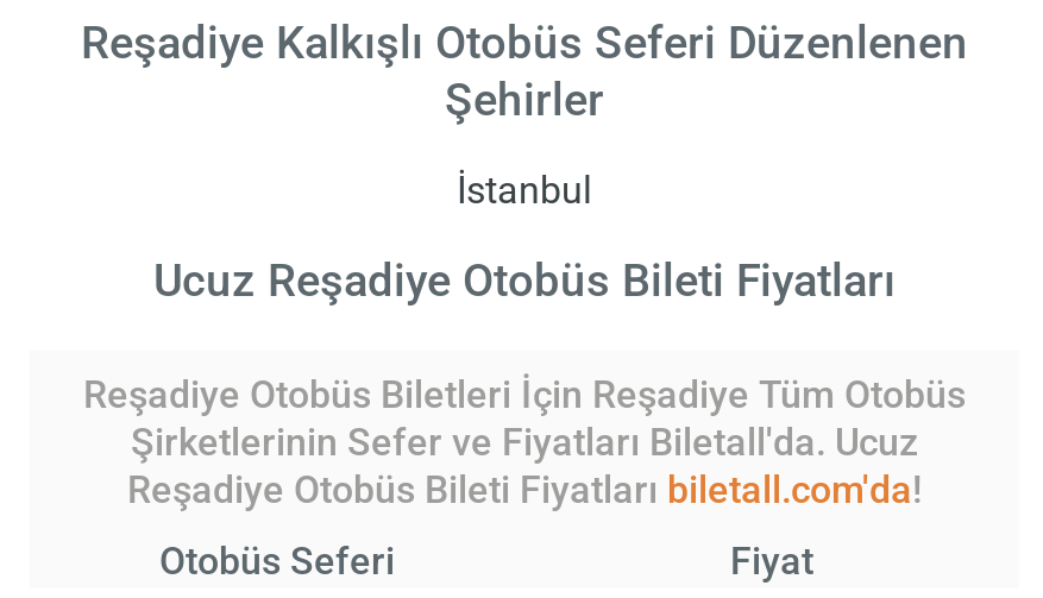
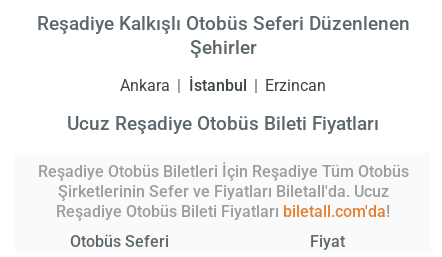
+ Ankara

+ Erzincan
